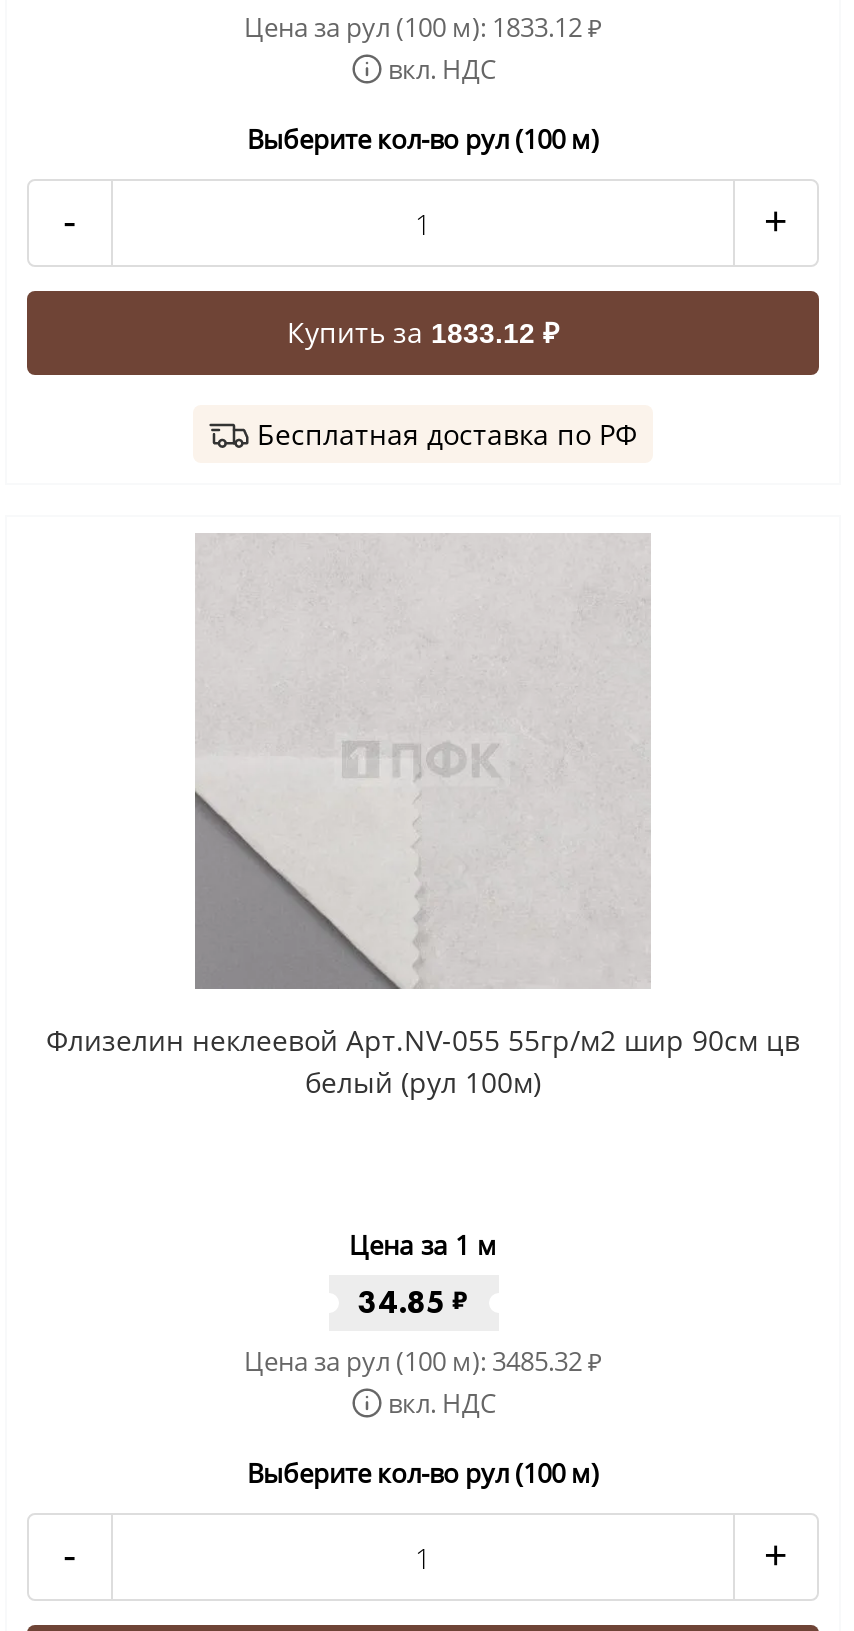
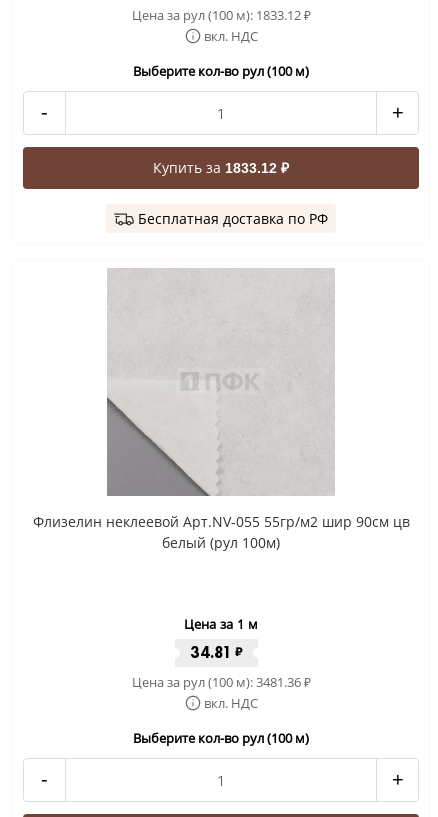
- 34.85 ₽
+ 34.81 ₽

- Цена за рул (100 м): 3485.32₽
+ Цена за рул (100 м): 3481.36₽
